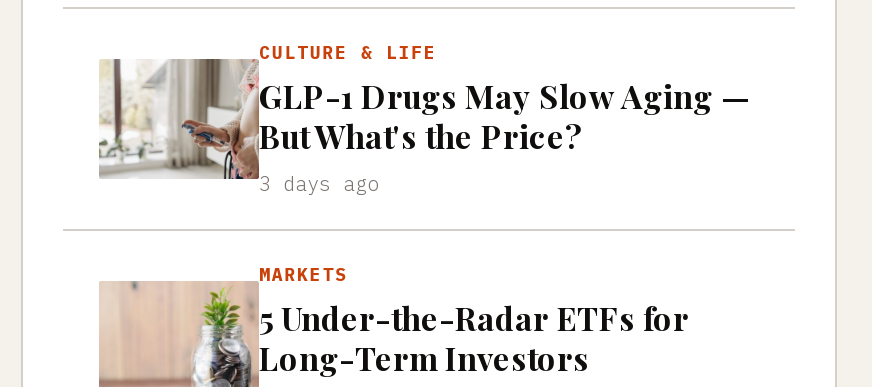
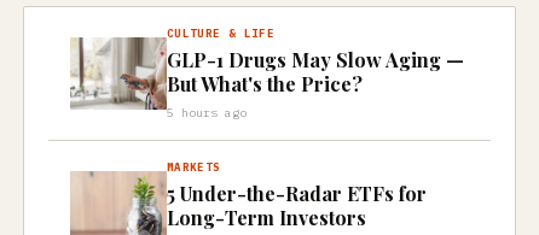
- 3 days ago
+ 5 hours ago
